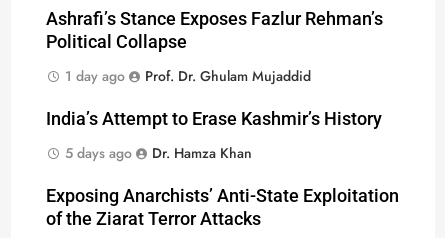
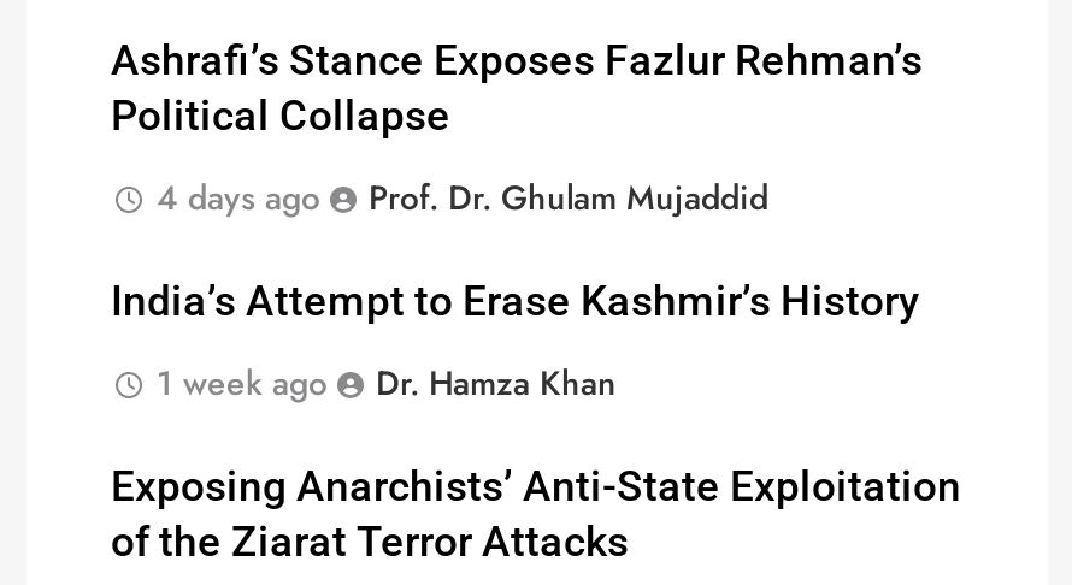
- 1 day ago Prof. Dr. Ghulam Mujaddid
+ 4 days ago Prof. Dr. Ghulam Mujaddid

- 5 days ago Dr. Hamza Khan
+ 1 week ago Dr. Hamza Khan
